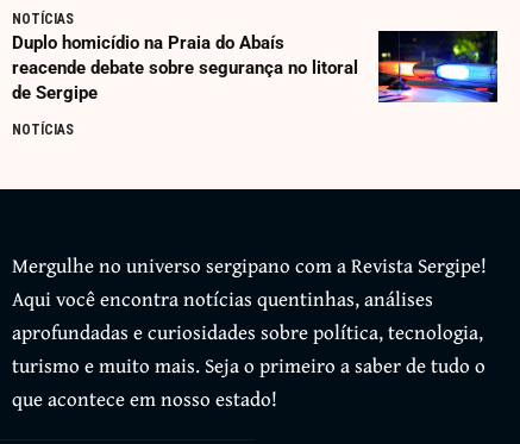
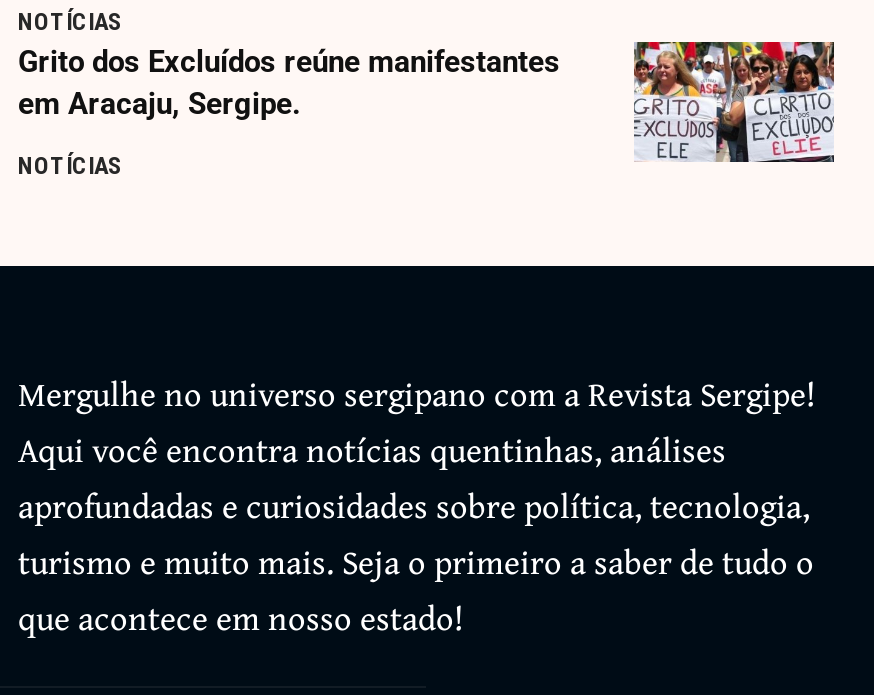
- [image]
- Duplo homicídio na Praia do Abaís
- reacende debate sobre segurança no litoral
- de Sergipe
+ [image]
+ Grito dos Excluídos reúne manifestantes
+ em Aracaju, Sergipe.
